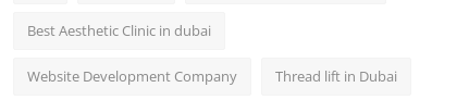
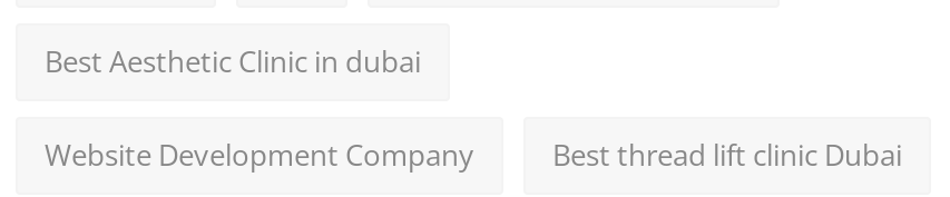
- Thread lift in Dubai
+ Best thread lift clinic Dubai
